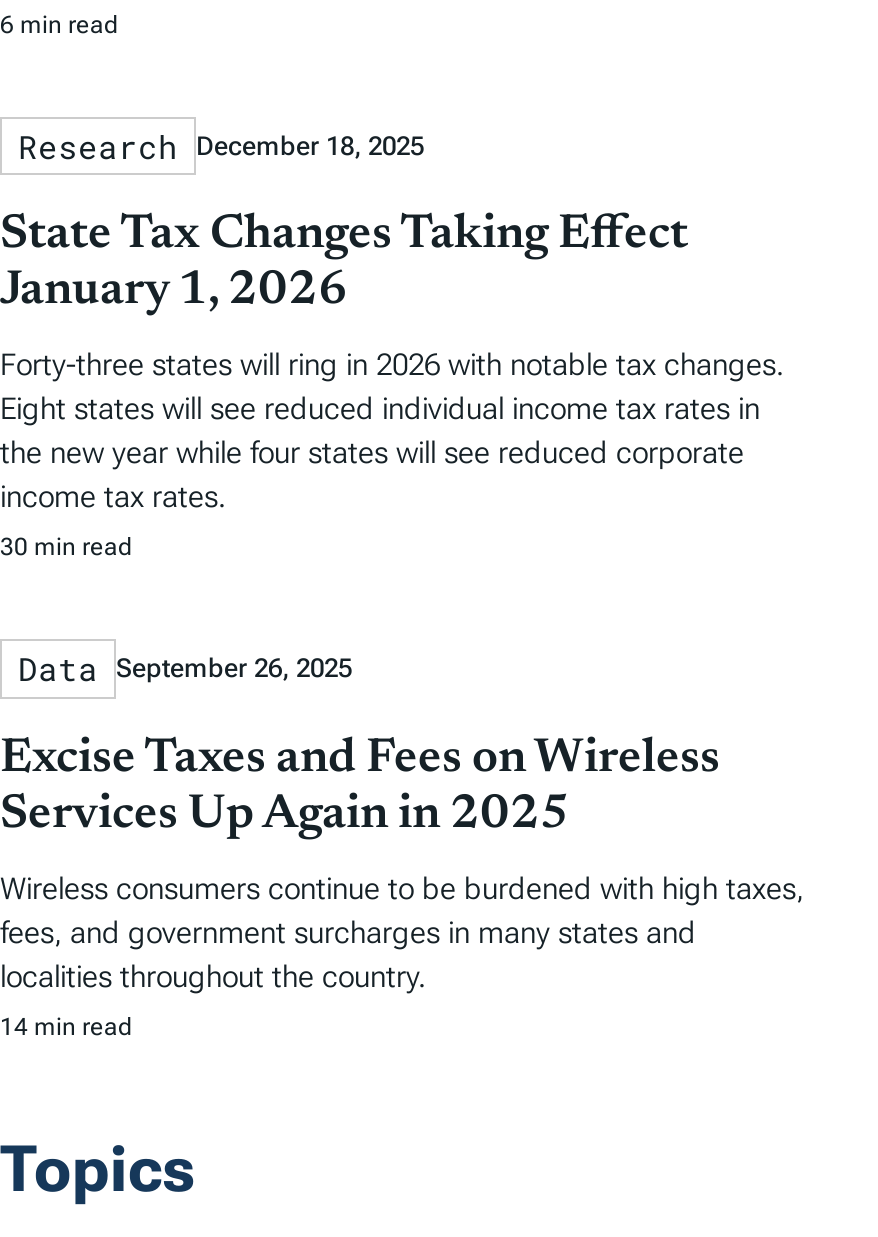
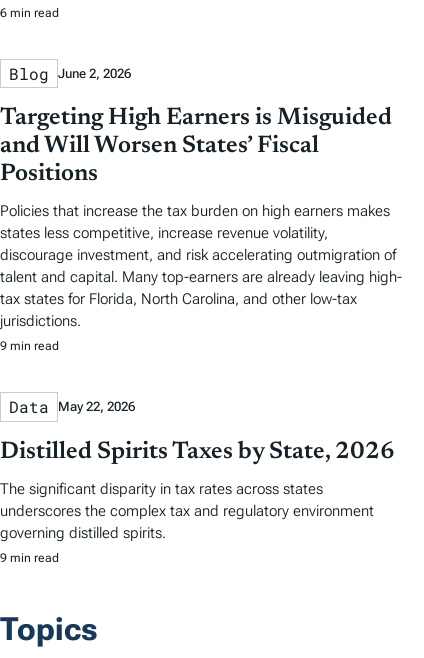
- Research December 18, 2025
+ Blog June 2, 2026

- State Tax Changes Taking Effect
- January 1, 2026
+ Targeting High Earners is Misguided
+ and Will Worsen States’ Fiscal
+ Positions

- Forty-three states will ring in 2026 with notable tax changes.
- Eight states will see reduced individual income tax rates in
- the new year while four states will see reduced corporate
- income tax rates.
+ Policies that increase the tax burden on high earners makes
+ states less competitive, increase revenue volatility,
+ discourage investment, and risk accelerating outmigration of
+ talent and capital. Many top-earners are already leaving high-
+ tax states for Florida, North Carolina, and other low-tax
+ jurisdictions.

- 30 min read
+ 9 min read

- Data September 26, 2025
+ Data May 22, 2026

- Excise Taxes and Fees on Wireless
- Services Up Again in 2025
+ Distilled Spirits Taxes by State, 2026

- Wireless consumers continue to be burdened with high taxes,
- fees, and government surcharges in many states and
- localities throughout the country.
+ The significant disparity in tax rates across states
+ underscores the complex tax and regulatory environment
+ governing distilled spirits.

- 14 min read
+ 9 min read
